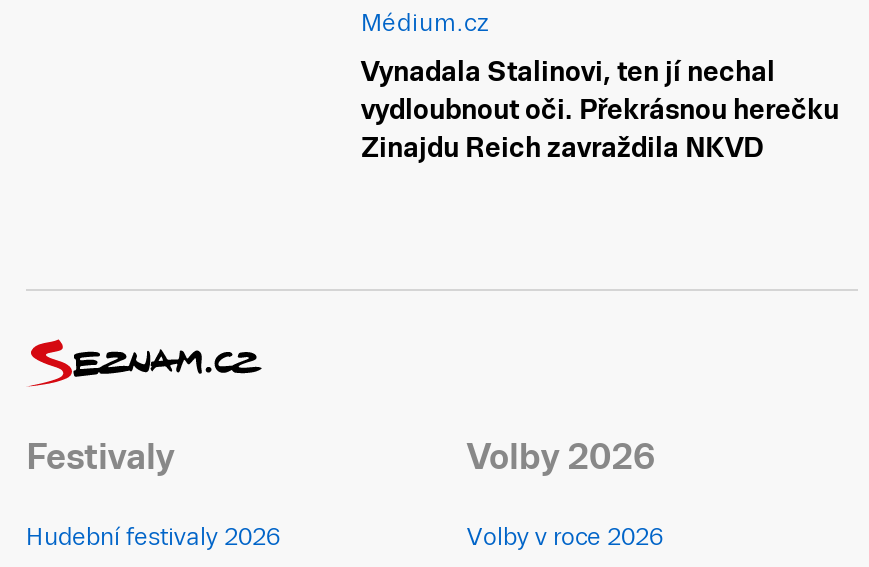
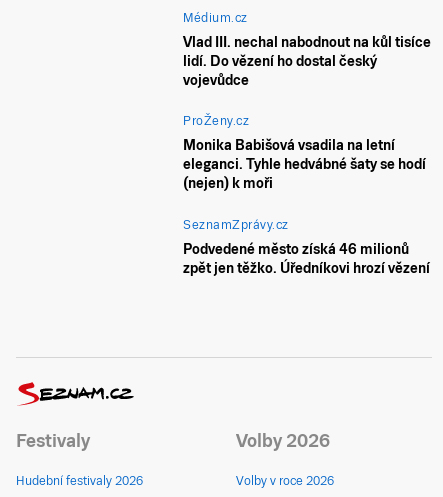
- Vynadala Stalinovi, ten jí nechal
- vydloubnout oči. Překrásnou herečku
- Zinajdu Reich zavraždila NKVD
+ Vlad III. nechal nabodnout na kůl tisíce
+ lidí. Do vězení ho dostal český
+ vojevůdce
+ ProŽeny.cz
+ Monika Babišová vsadila na letní
+ eleganci. Tyhle hedvábné šaty se hodí
+ (nejen) k moři
+ SeznamZprávy.cz
+ Podvedené město získá 46 milionů
+ zpět jen těžko. Úředníkovi hrozí vězení
